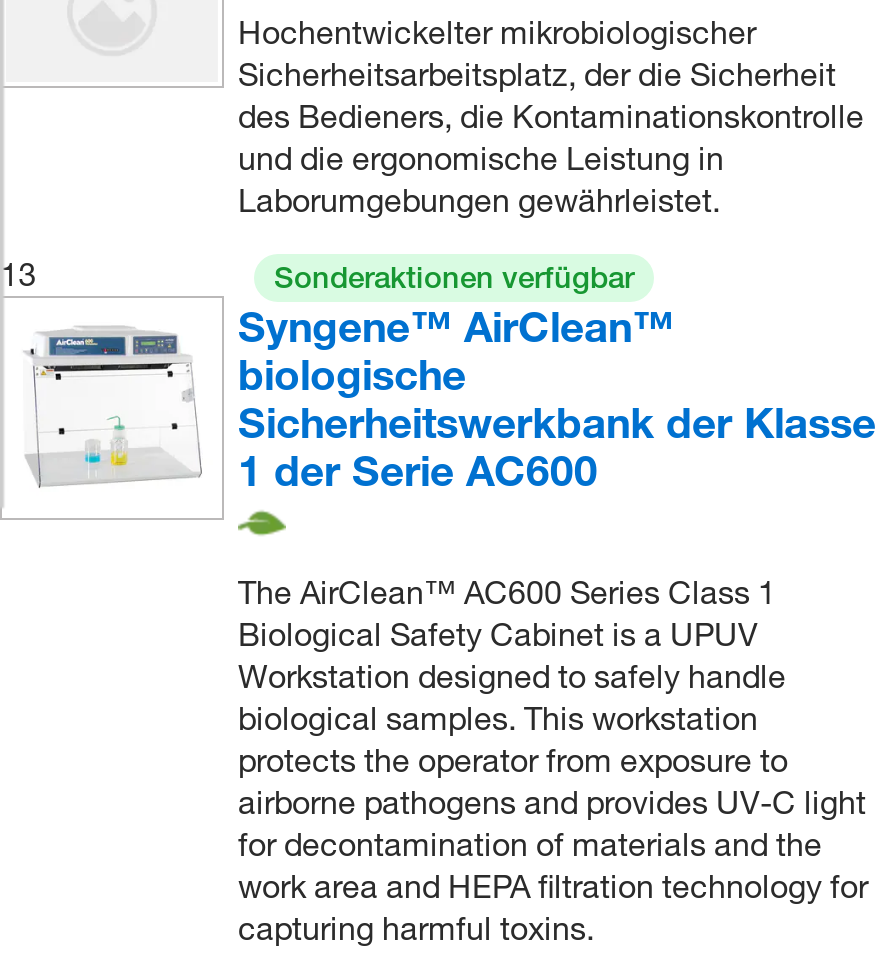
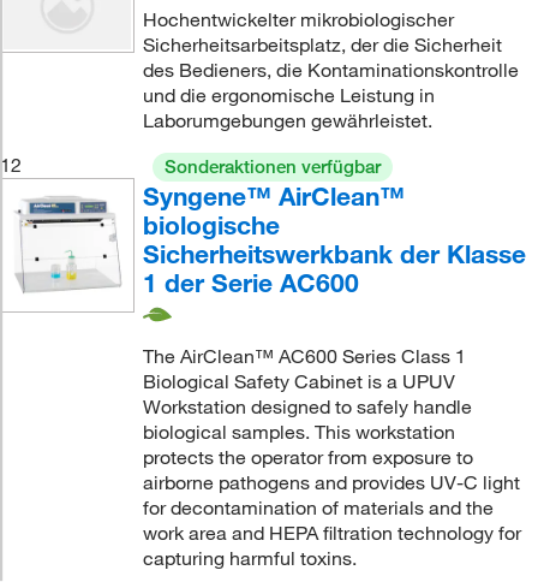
- 13
+ 12
